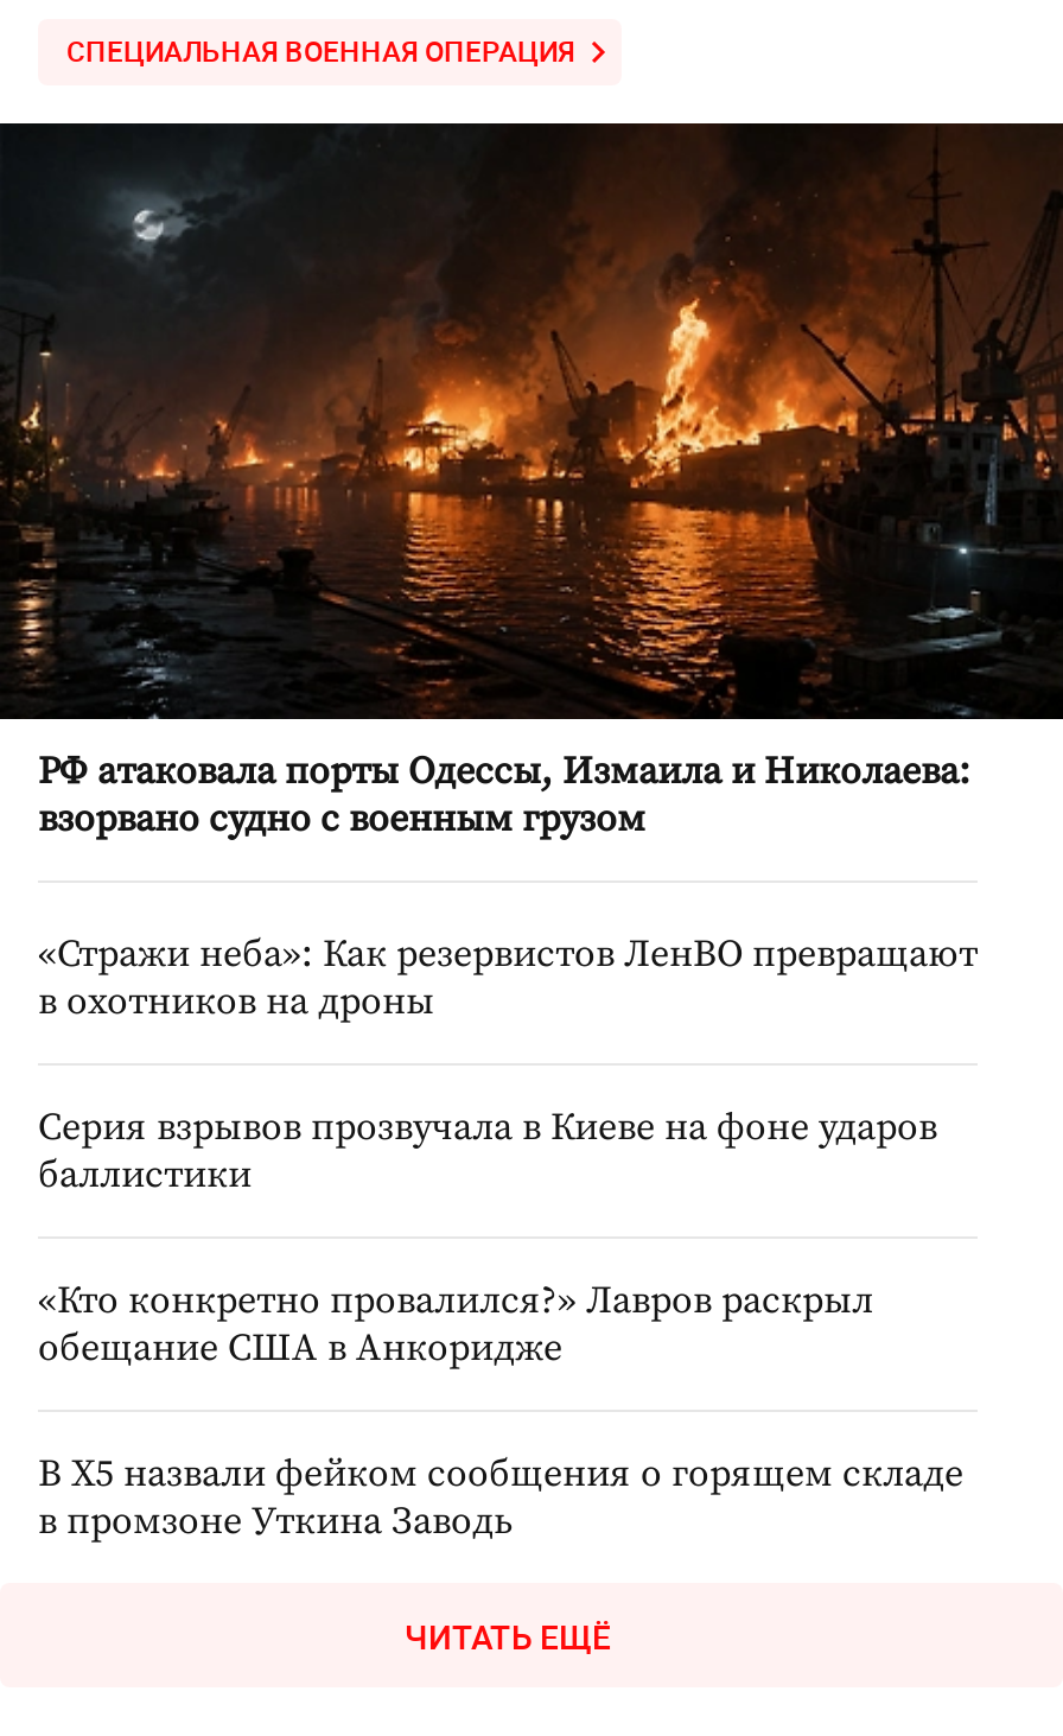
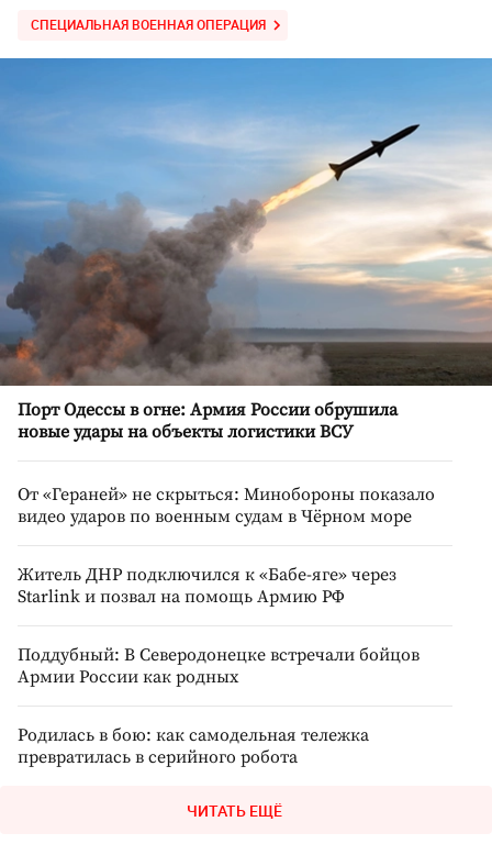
- [image]
- РФ атаковала порты Одессы, Измаила и Николаева:
- взорвано судно с военным грузом
+ [image]
+ Порт Одессы в огне: Армия России обрушила
+ новые удары на объекты логистики ВСУ

- «Стражи неба»: Как резервистов ЛенВО превращают
- в охотников на дроны
+ От «Гераней» не скрыться: Минобороны показало
+ видео ударов по военным судам в Чёрном море

- Серия взрывов прозвучала в Киеве на фоне ударов
- баллистики
+ Житель ДНР подключился к «Бабе-яге» через
+ Starlink и позвал на помощь Армию РФ

- «Кто конкретно провалился?» Лавров раскрыл
- обещание США в Анкоридже
+ Поддубный: В Северодонецке встречали бойцов
+ Армии России как родных

- В Х5 назвали фейком сообщения о горящем складе
- в промзоне Уткина Заводь
+ Родилась в бою: как самодельная тележка
+ превратилась в серийного робота
